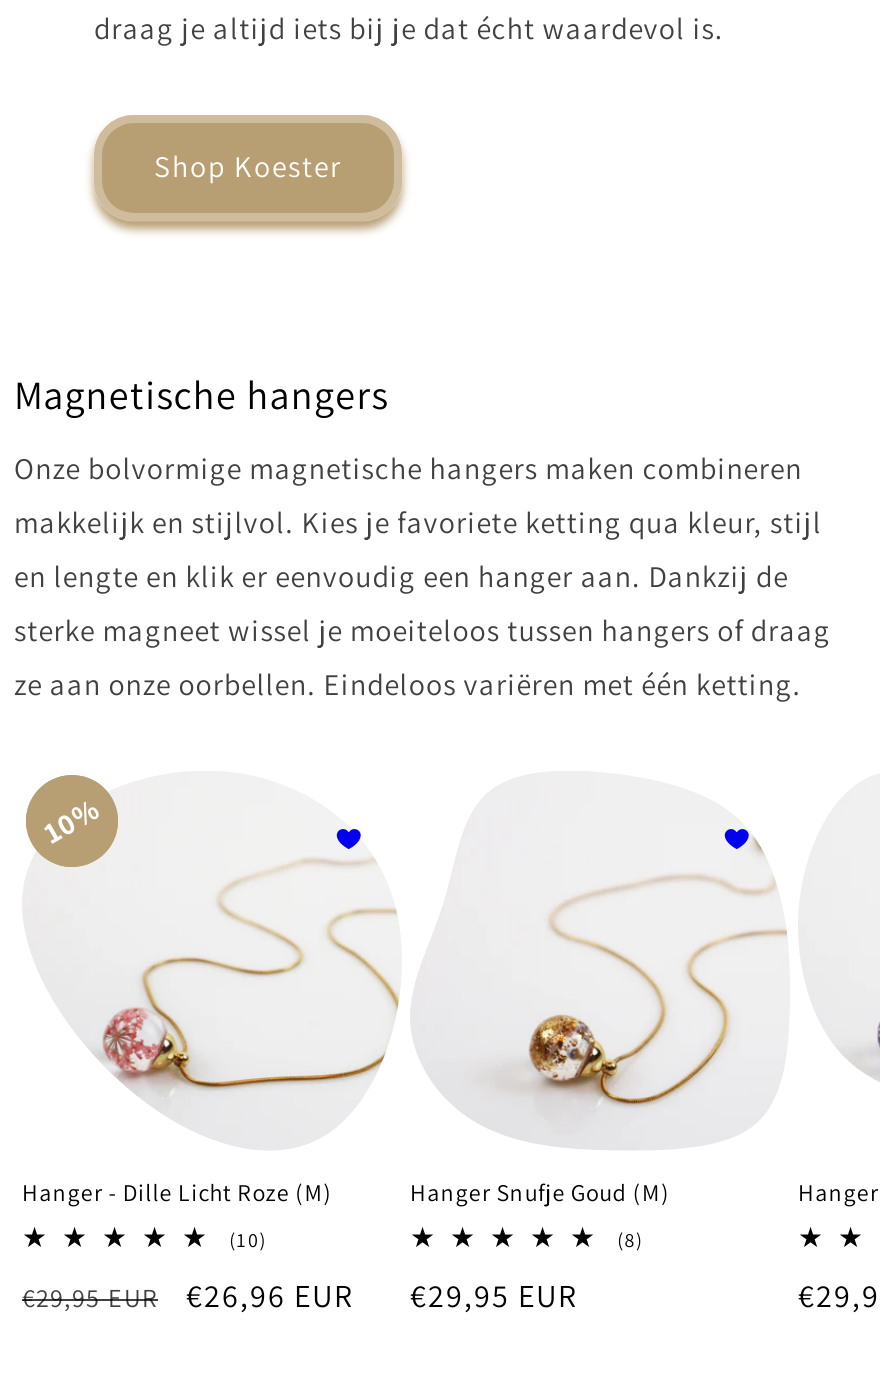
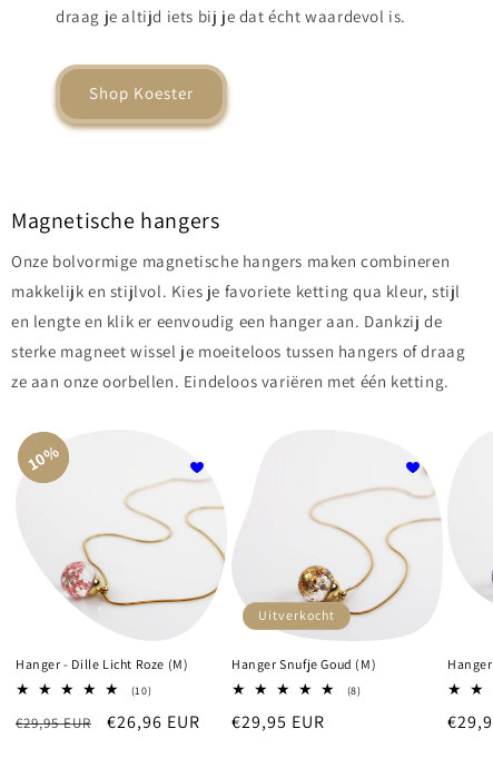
+ Uitverkocht
